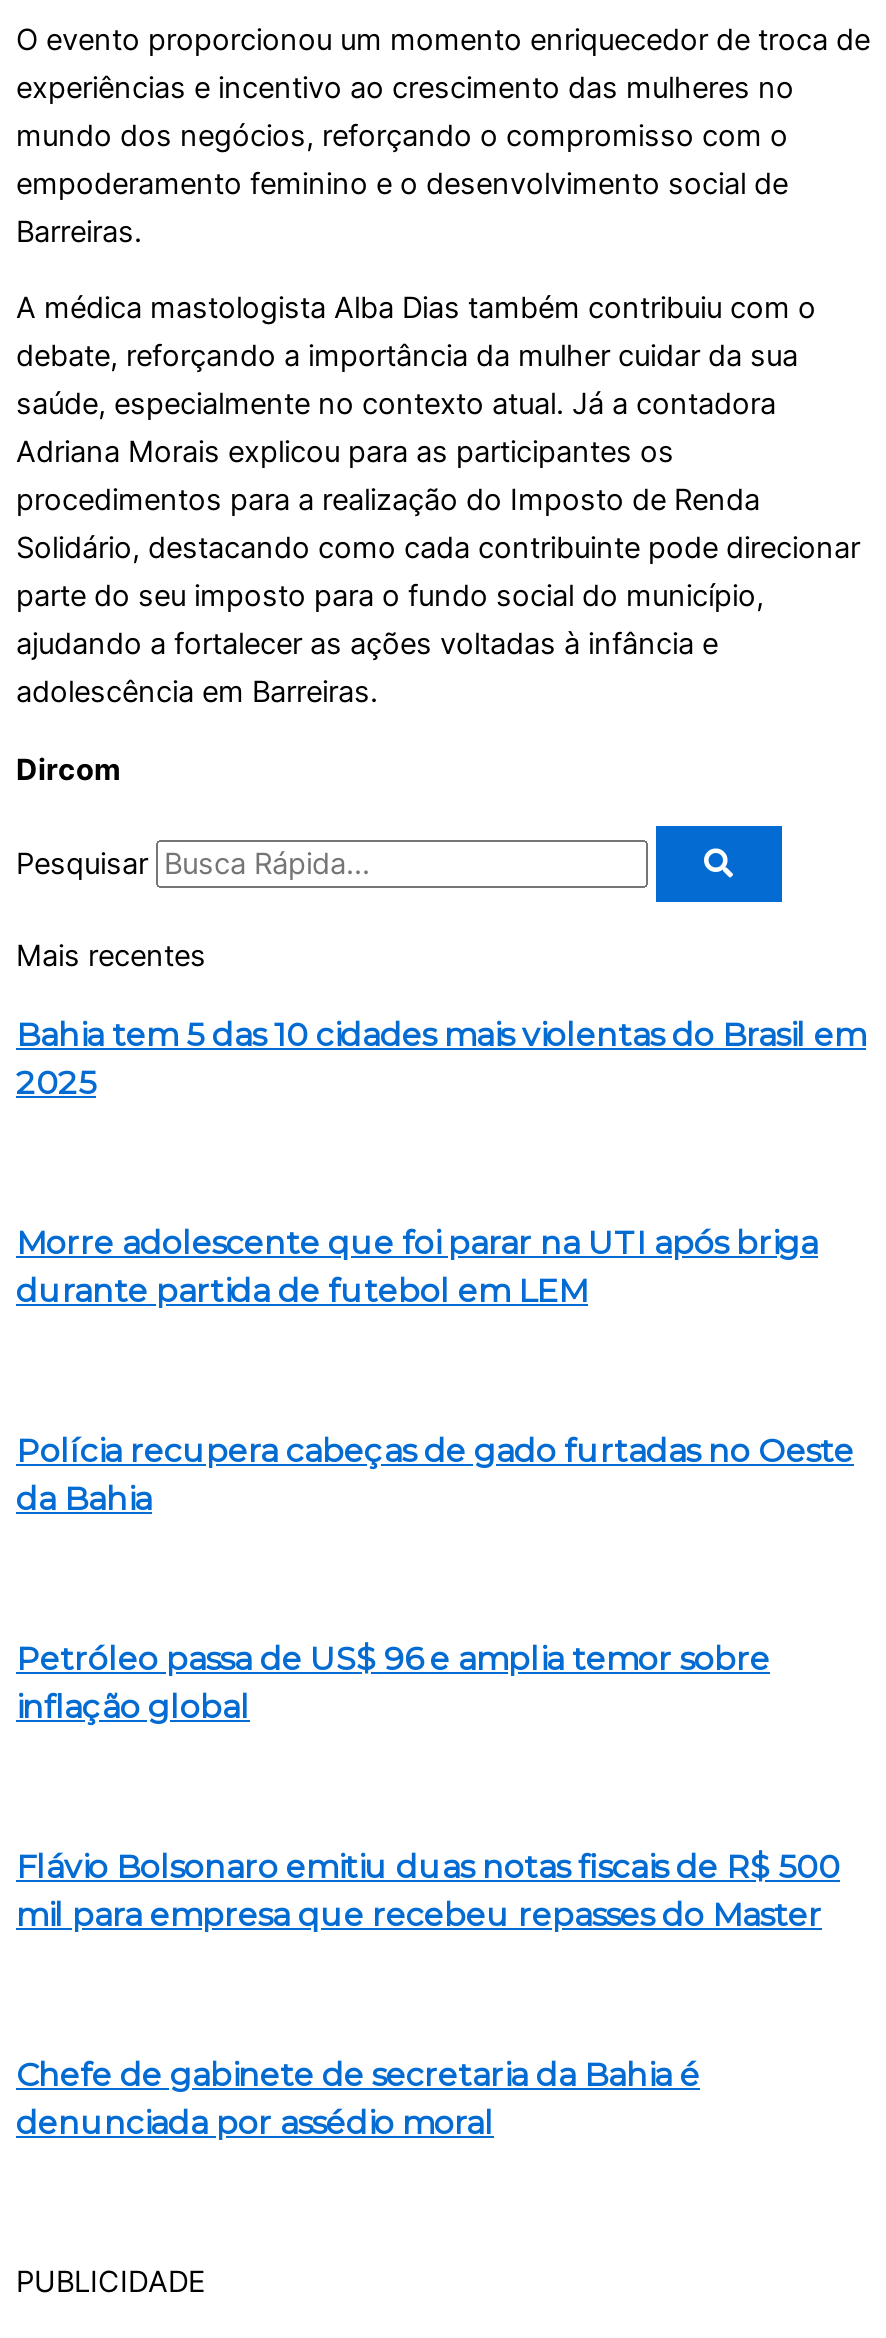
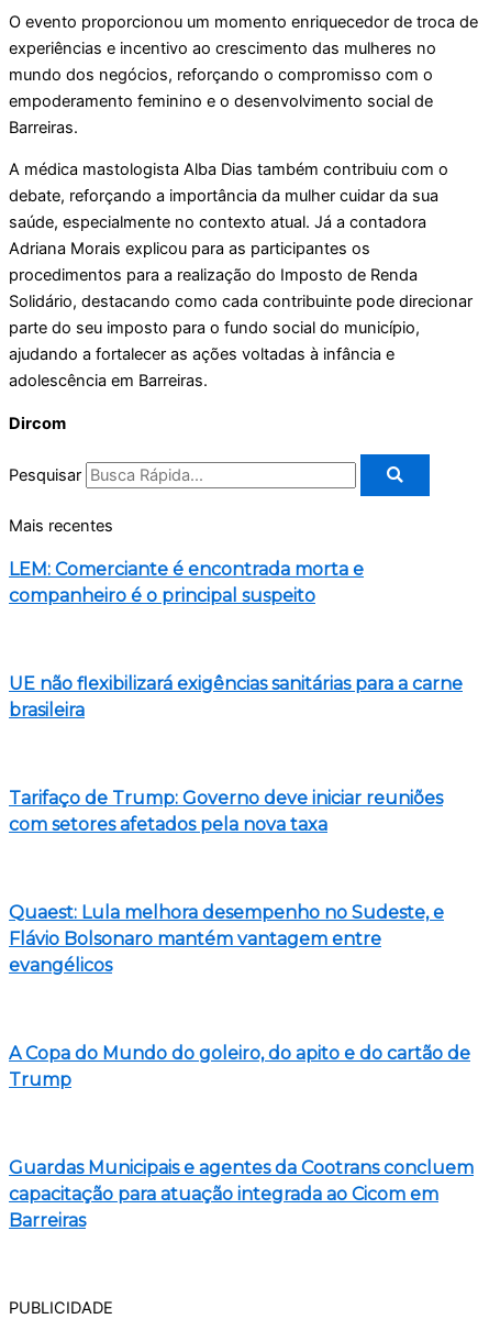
- Bahia tem 5 das 10 cidades mais violentas do Brasil em
- 2025
+ LEM: Comerciante é encontrada morta e
+ companheiro é o principal suspeito

- Morre adolescente que foi parar na UTI após briga
- durante partida de futebol em LEM
+ UE não flexibilizará exigências sanitárias para a carne
+ brasileira

- Polícia recupera cabeças de gado furtadas no Oeste
- da Bahia
+ Tarifaço de Trump: Governo deve iniciar reuniões
+ com setores afetados pela nova taxa

- Petróleo passa de US$ 96 e amplia temor sobre
- inflação global
+ Quaest: Lula melhora desempenho no Sudeste, e
+ Flávio Bolsonaro mantém vantagem entre
+ evangélicos

- Flávio Bolsonaro emitiu duas notas fiscais de R$ 500
- mil para empresa que recebeu repasses do Master
+ A Copa do Mundo do goleiro, do apito e do cartão de
+ Trump

- Chefe de gabinete de secretaria da Bahia é
- denunciada por assédio moral
+ Guardas Municipais e agentes da Cootrans concluem
+ capacitação para atuação integrada ao Cicom em
+ Barreiras
